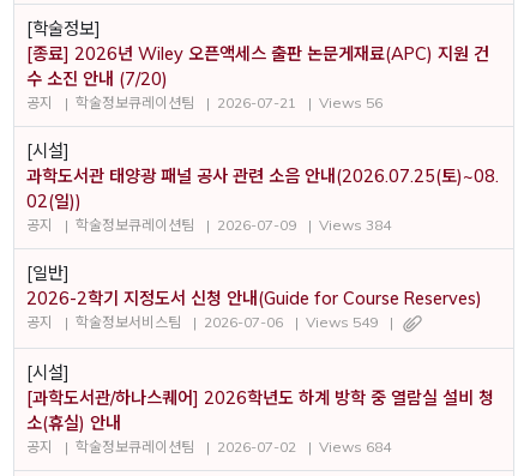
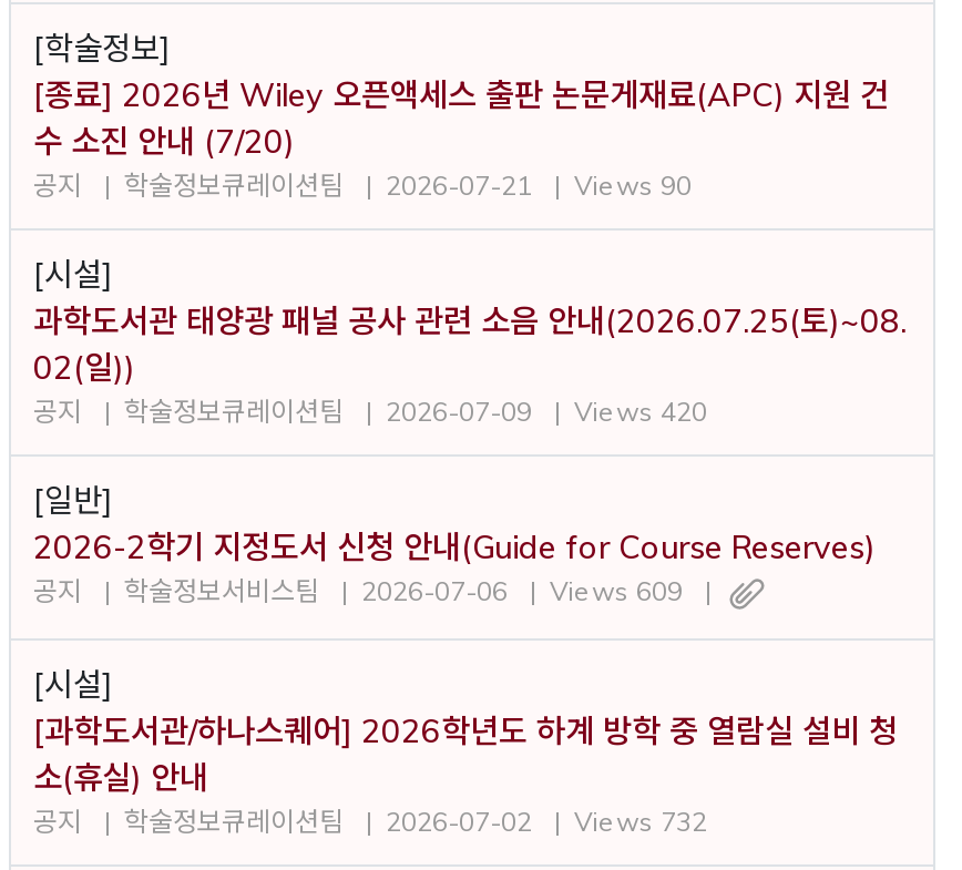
- 공지 학술정보큐레이션팀 2026-07-21 Views 56
+ 공지 학술정보큐레이션팀 2026-07-21 Views 90

- 공지 학술정보큐레이션팀 2026-07-09 Views 384
+ 공지 학술정보큐레이션팀 2026-07-09 Views 420

- 공지 학술정보서비스팀 2026-07-06 Views 549
+ 공지 학술정보서비스팀 2026-07-06 Views 609

- 공지 학술정보큐레이션팀 2026-07-02 Views 684
+ 공지 학술정보큐레이션팀 2026-07-02 Views 732
